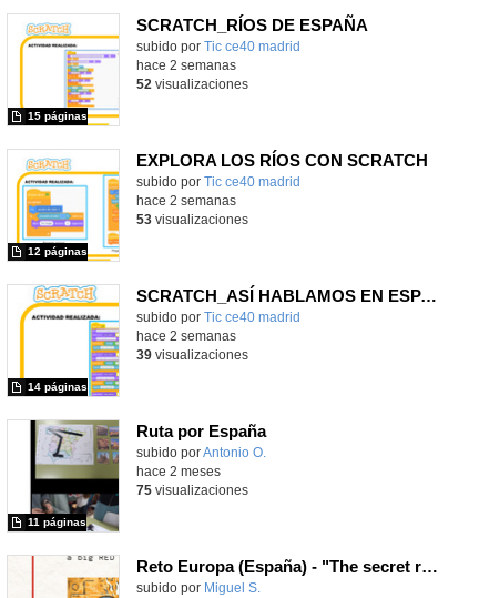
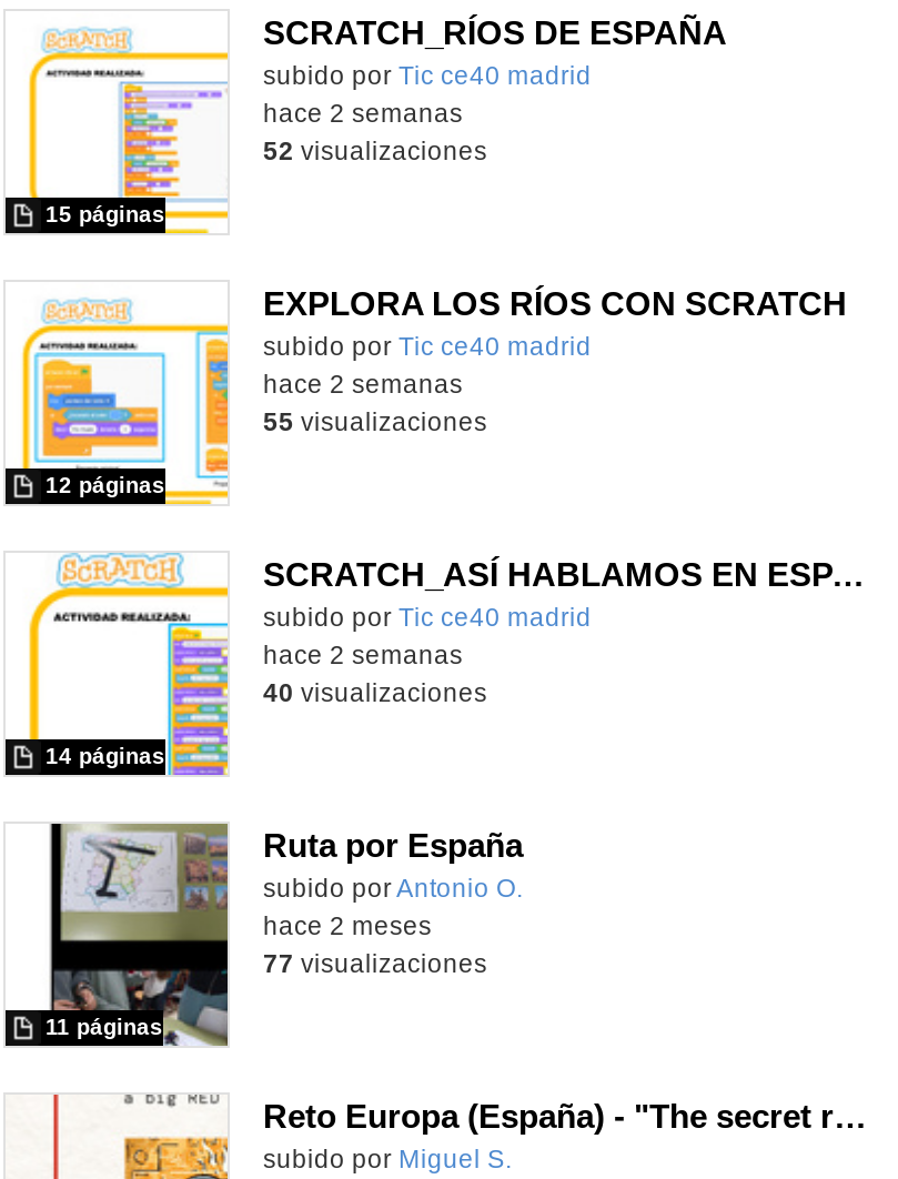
- 53 visualizaciones
+ 55 visualizaciones

- 39 visualizaciones
+ 40 visualizaciones

- 75 visualizaciones
+ 77 visualizaciones
